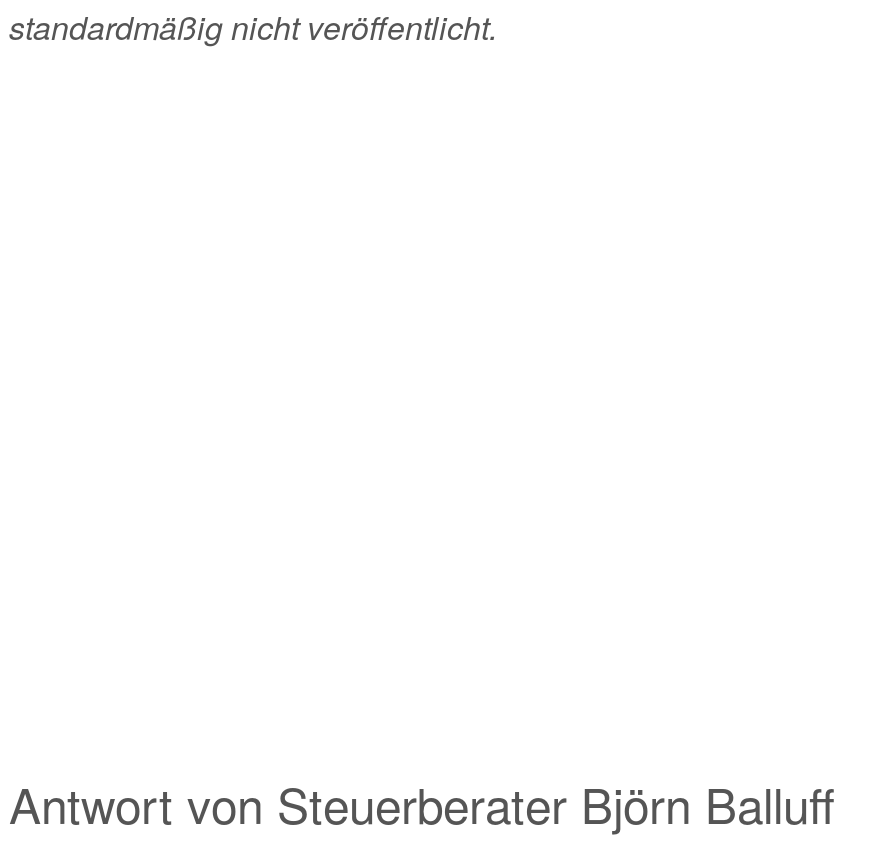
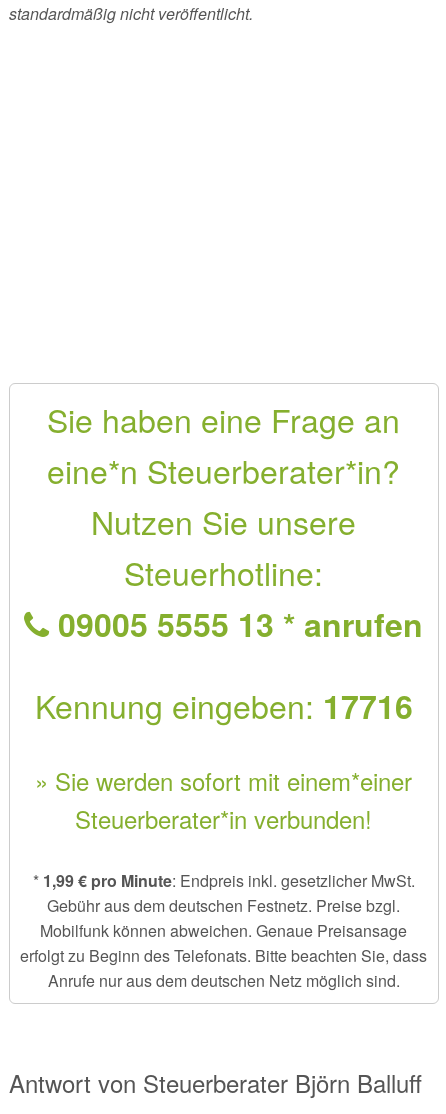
+ Sie haben eine Frage an
+ eine*n Steuerberater*in?
+ Nutzen Sie unsere
+ Steuerhotline:
+ 09005 5555 13 * anrufen
+ Kennung eingeben: 17716
+ » Sie werden sofort mit einem*einer
+ Steuerberater*in verbunden!
+ * 1,99 € pro Minute: Endpreis inkl. gesetzlicher MwSt.
+ Gebühr aus dem deutschen Festnetz. Preise bzgl.
+ Mobilfunk können abweichen. Genaue Preisansage
+ erfolgt zu Beginn des Telefonats. Bitte beachten Sie, dass
+ Anrufe nur aus dem deutschen Netz möglich sind.
